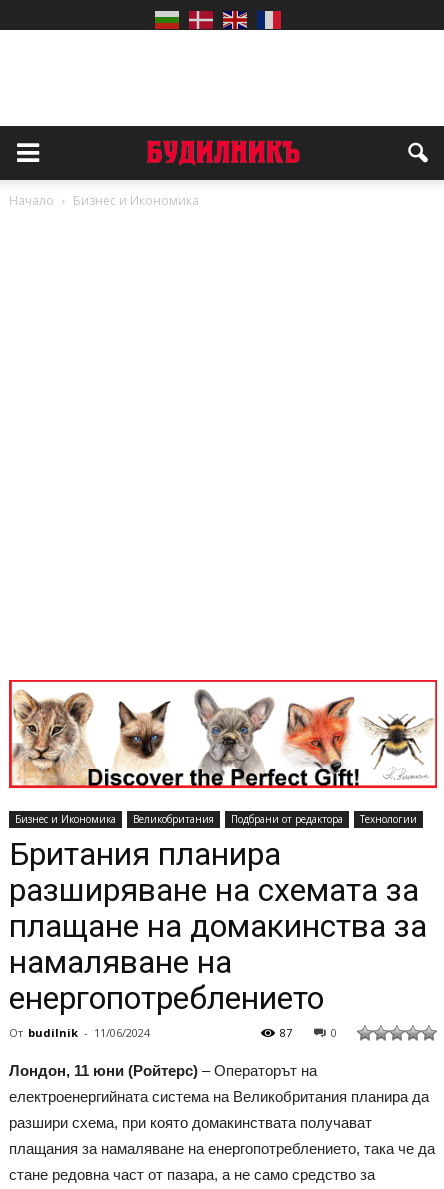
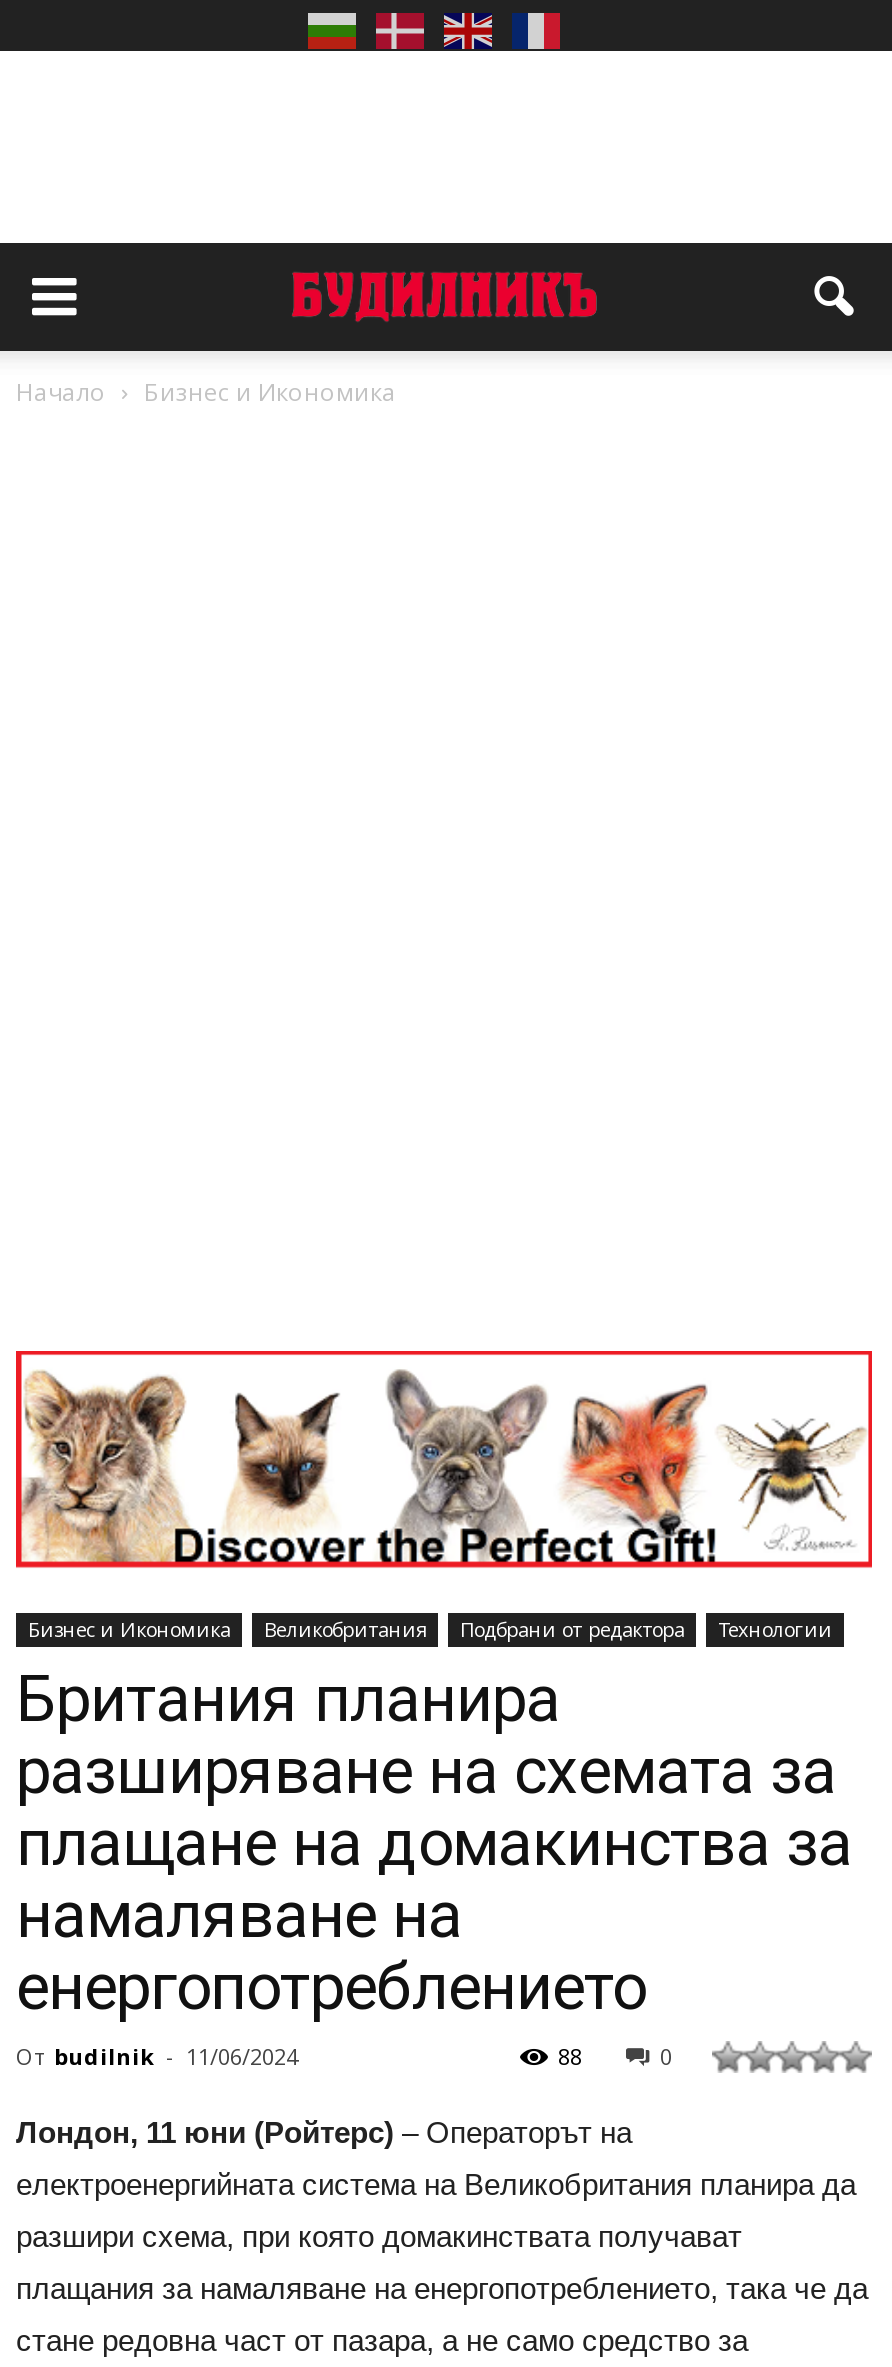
- 87
+ 88
